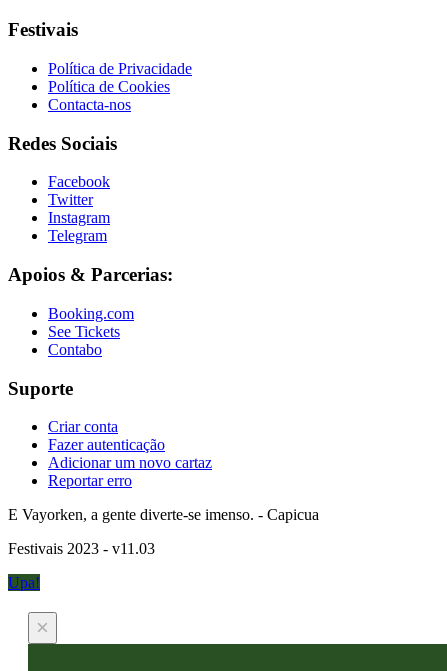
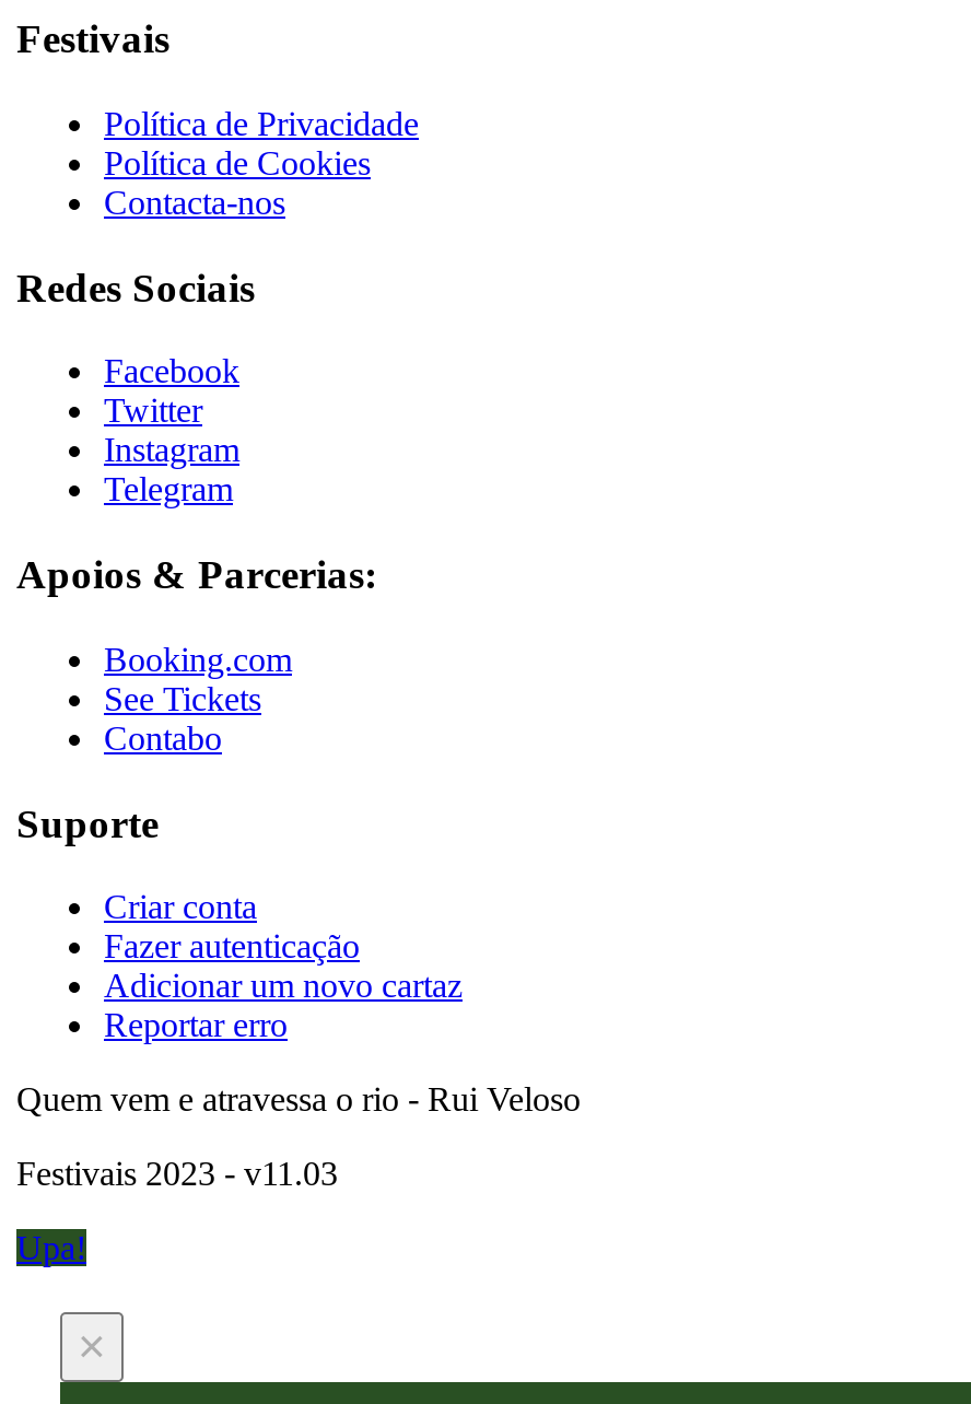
- E Vayorken, a gente diverte-se imenso. - Capicua
+ Quem vem e atravessa o rio - Rui Veloso
